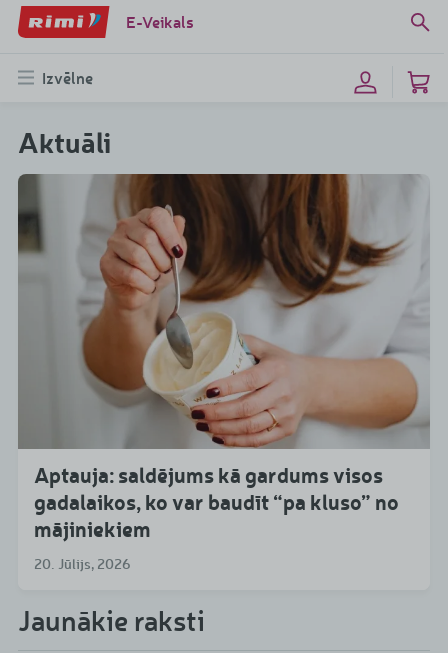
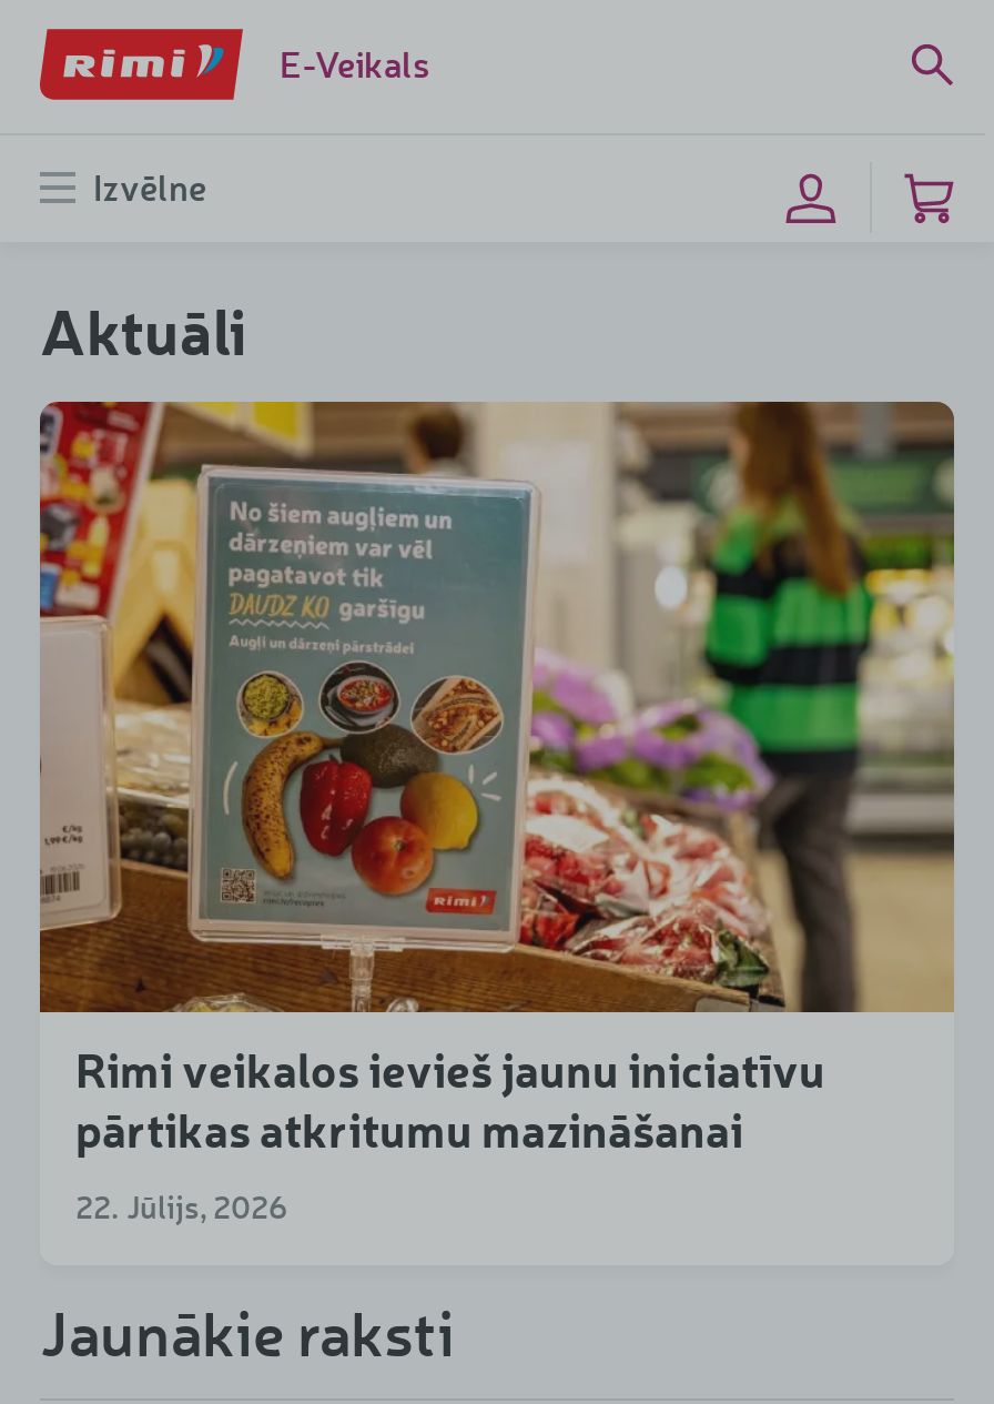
- [image]
- Aptauja: saldējums kā gardums visos
- gadalaikos, ko var baudīt “pa kluso” no
- mājiniekiem
- 20. Jūlijs, 2026
+ [image]
+ Rimi veikalos ievieš jaunu iniciatīvu
+ pārtikas atkritumu mazināšanai
+ 22. Jūlijs, 2026
